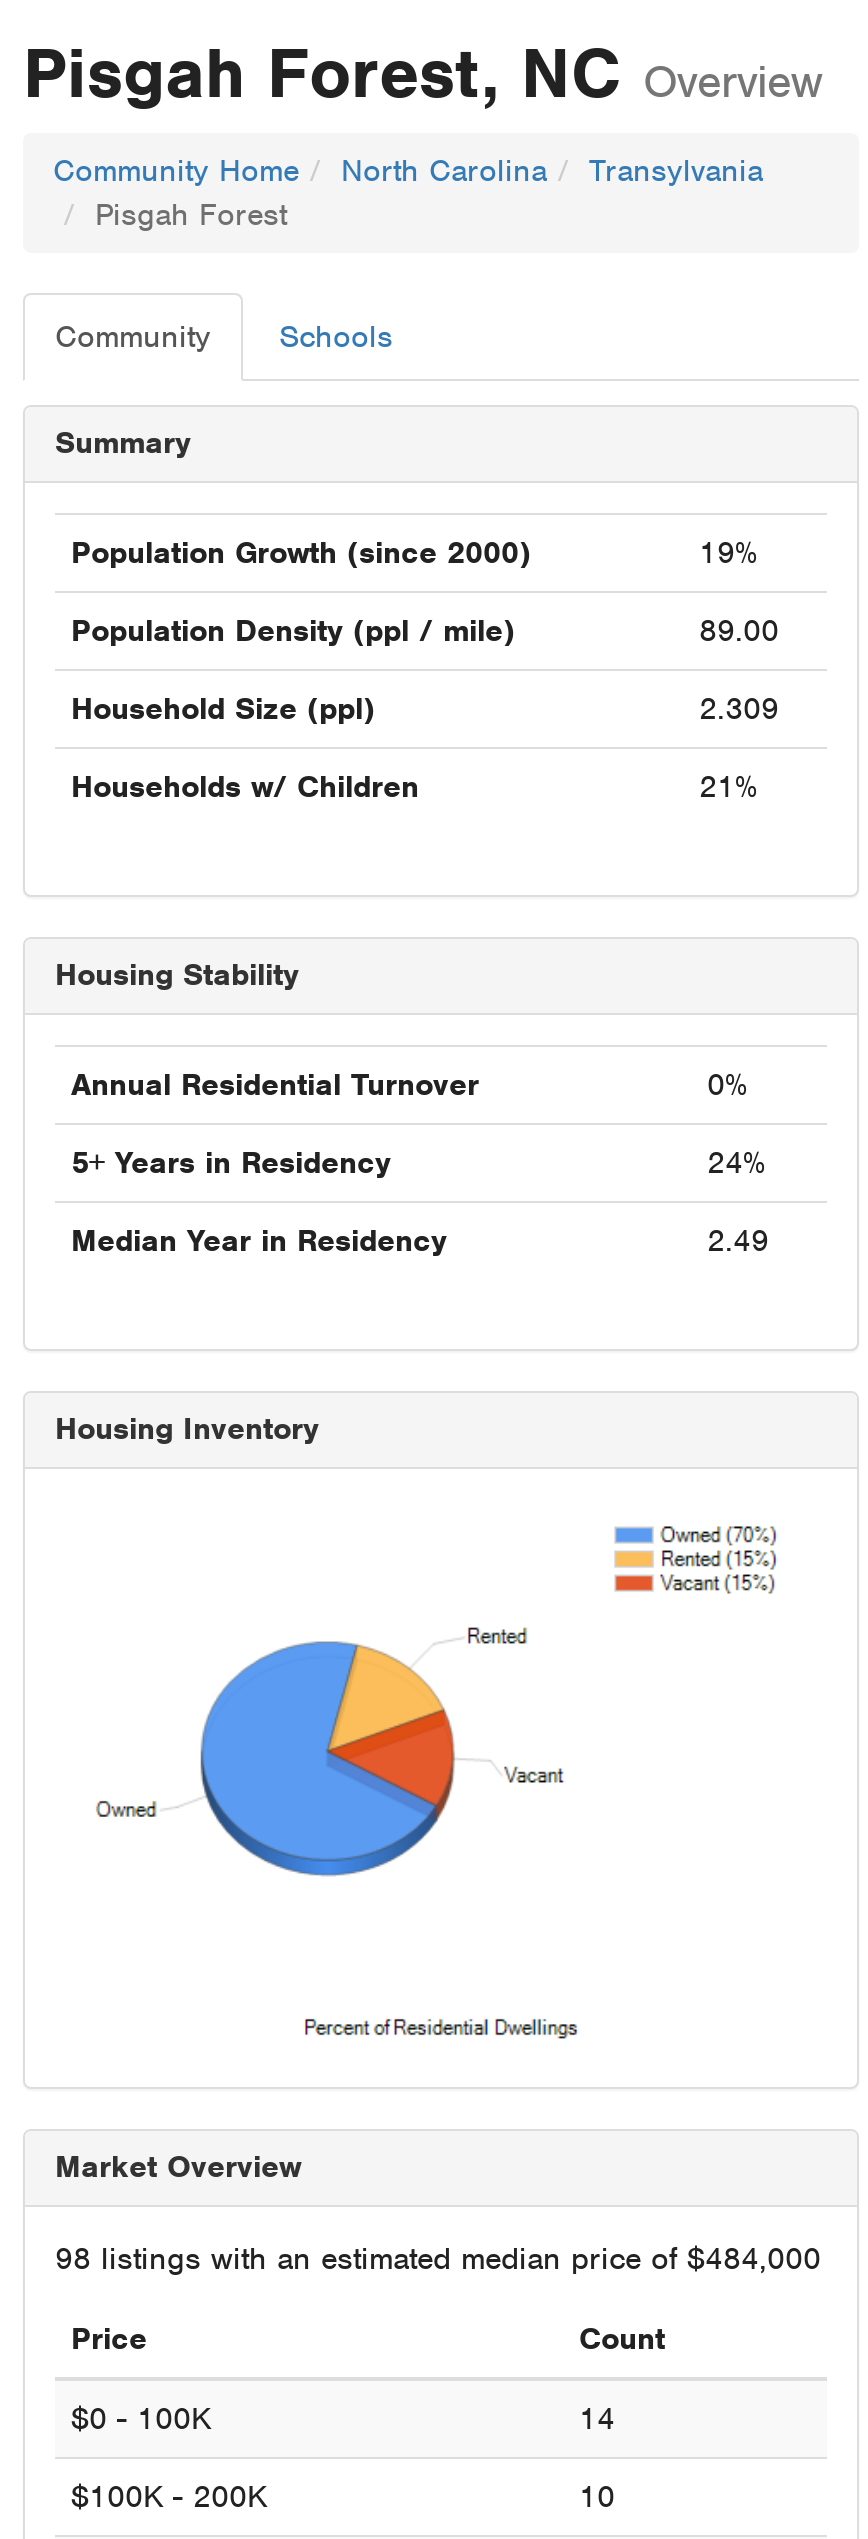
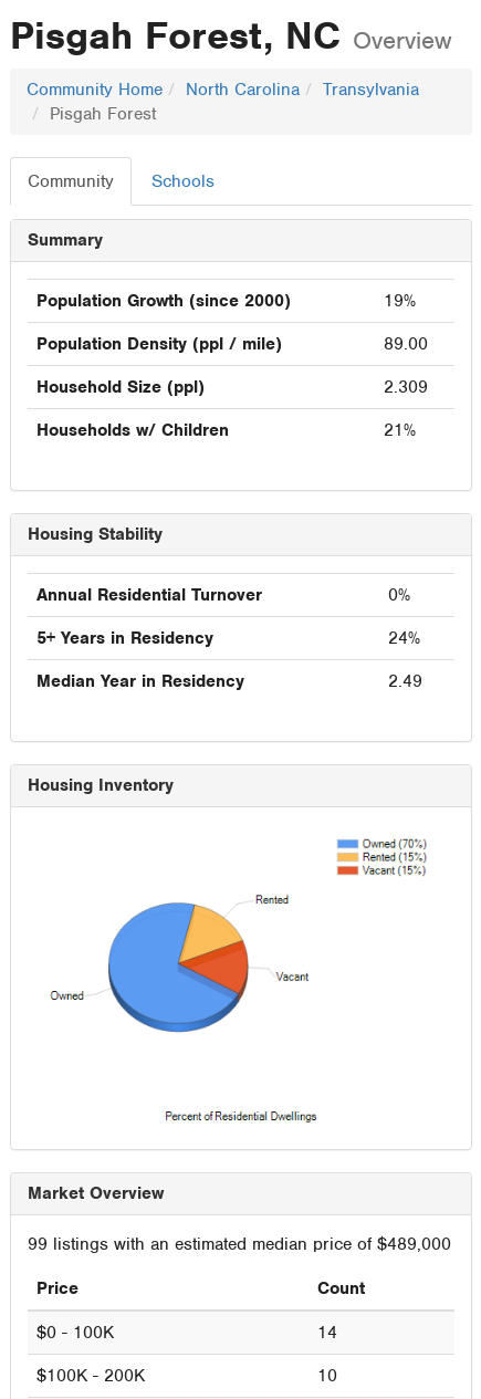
- 98 listings with an estimated median price of $484,000
+ 99 listings with an estimated median price of $489,000
